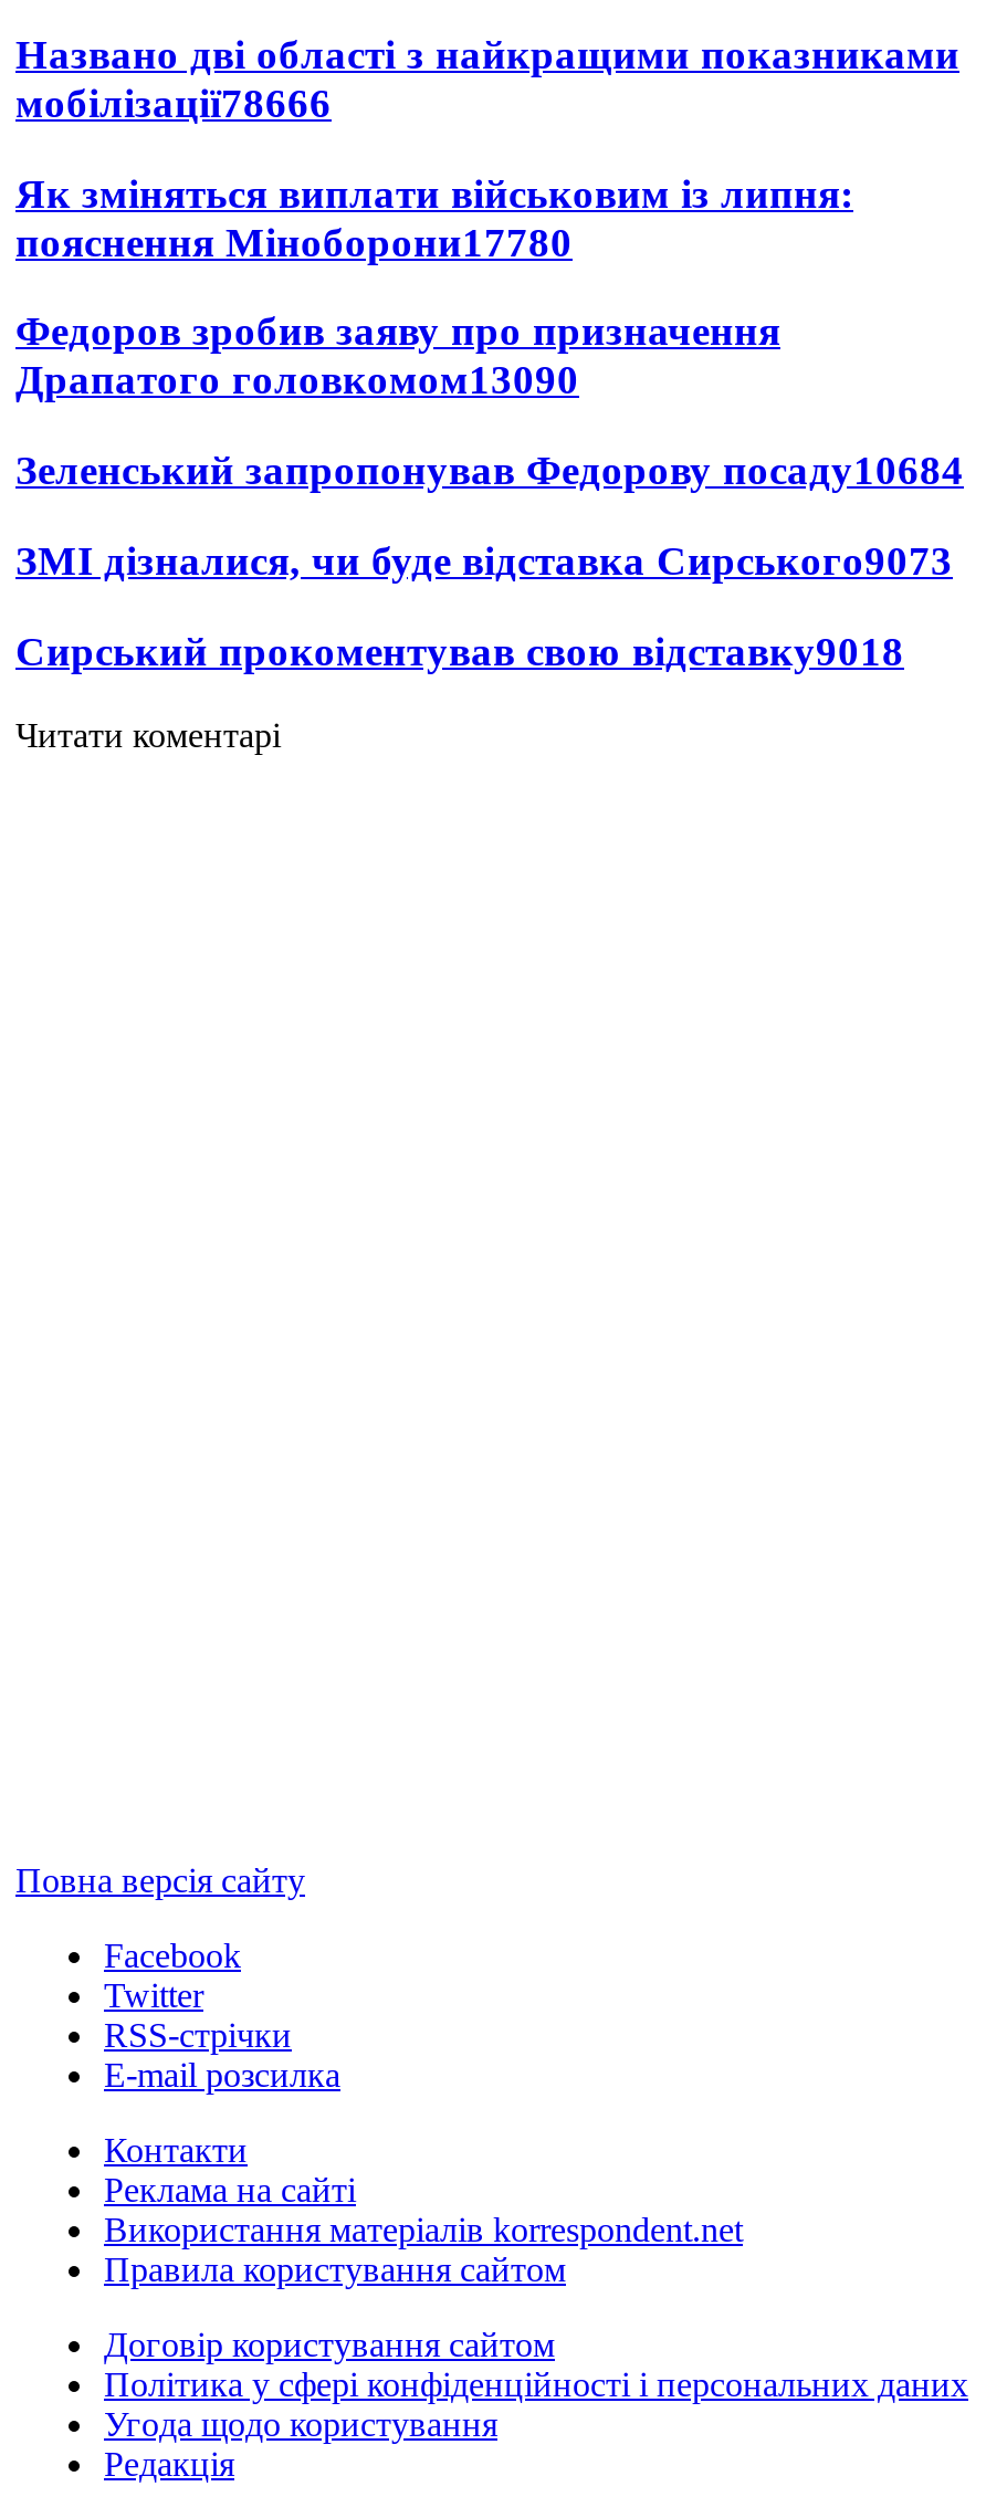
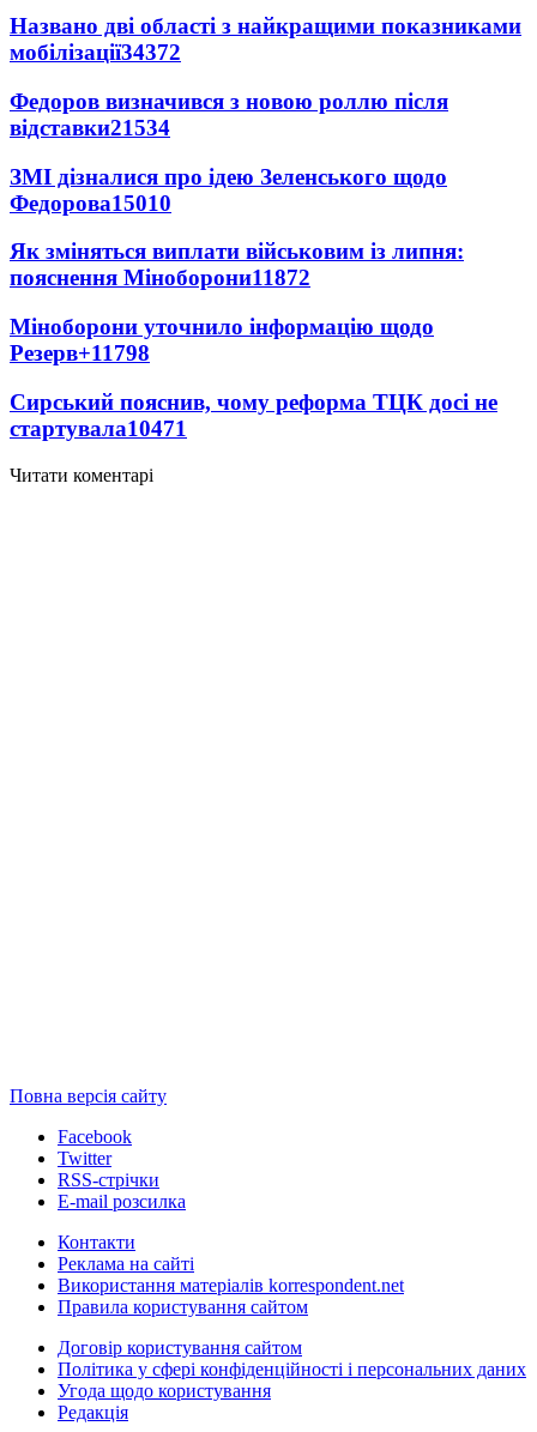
- мобілізації78666
+ мобілізації34372
+ Федоров визначився з новою роллю після
+ відставки21534
+ ЗМІ дізналися про ідею Зеленського щодо
+ Федорова15010

moved down: Як зміняться виплати військовим із липня:

- пояснення Міноборони17780
- Федоров зробив заяву про призначення
- Драпатого головкомом13090
- Зеленський запропонував Федорову посаду10684
- ЗМІ дізналися, чи буде відставка Сирського9073
- Сирський прокоментував свою відставку9018
+ пояснення Міноборони11872
+ Міноборони уточнило інформацію щодо
+ Резерв+11798
+ Сирський пояснив, чому реформа ТЦК досі не
+ стартувала10471
